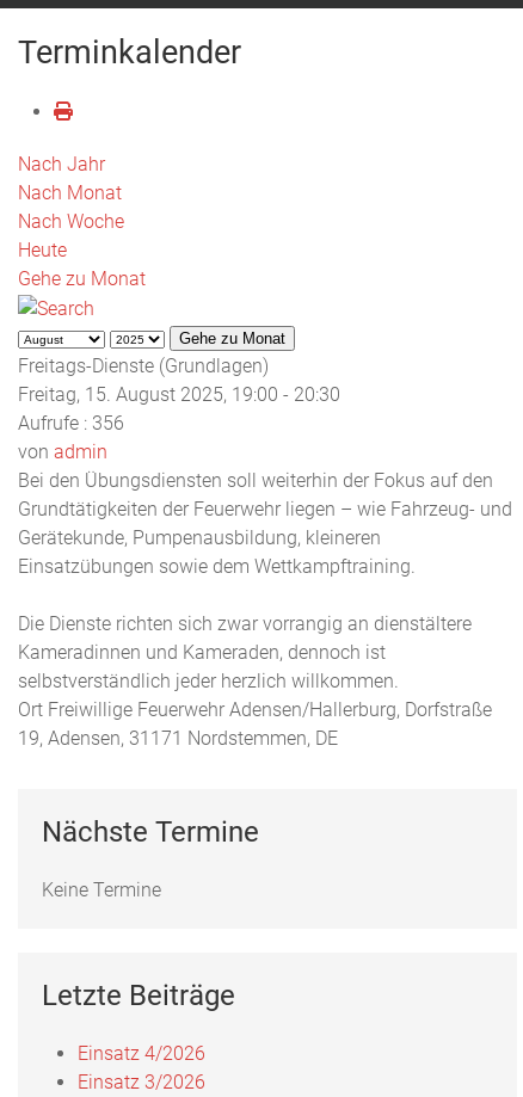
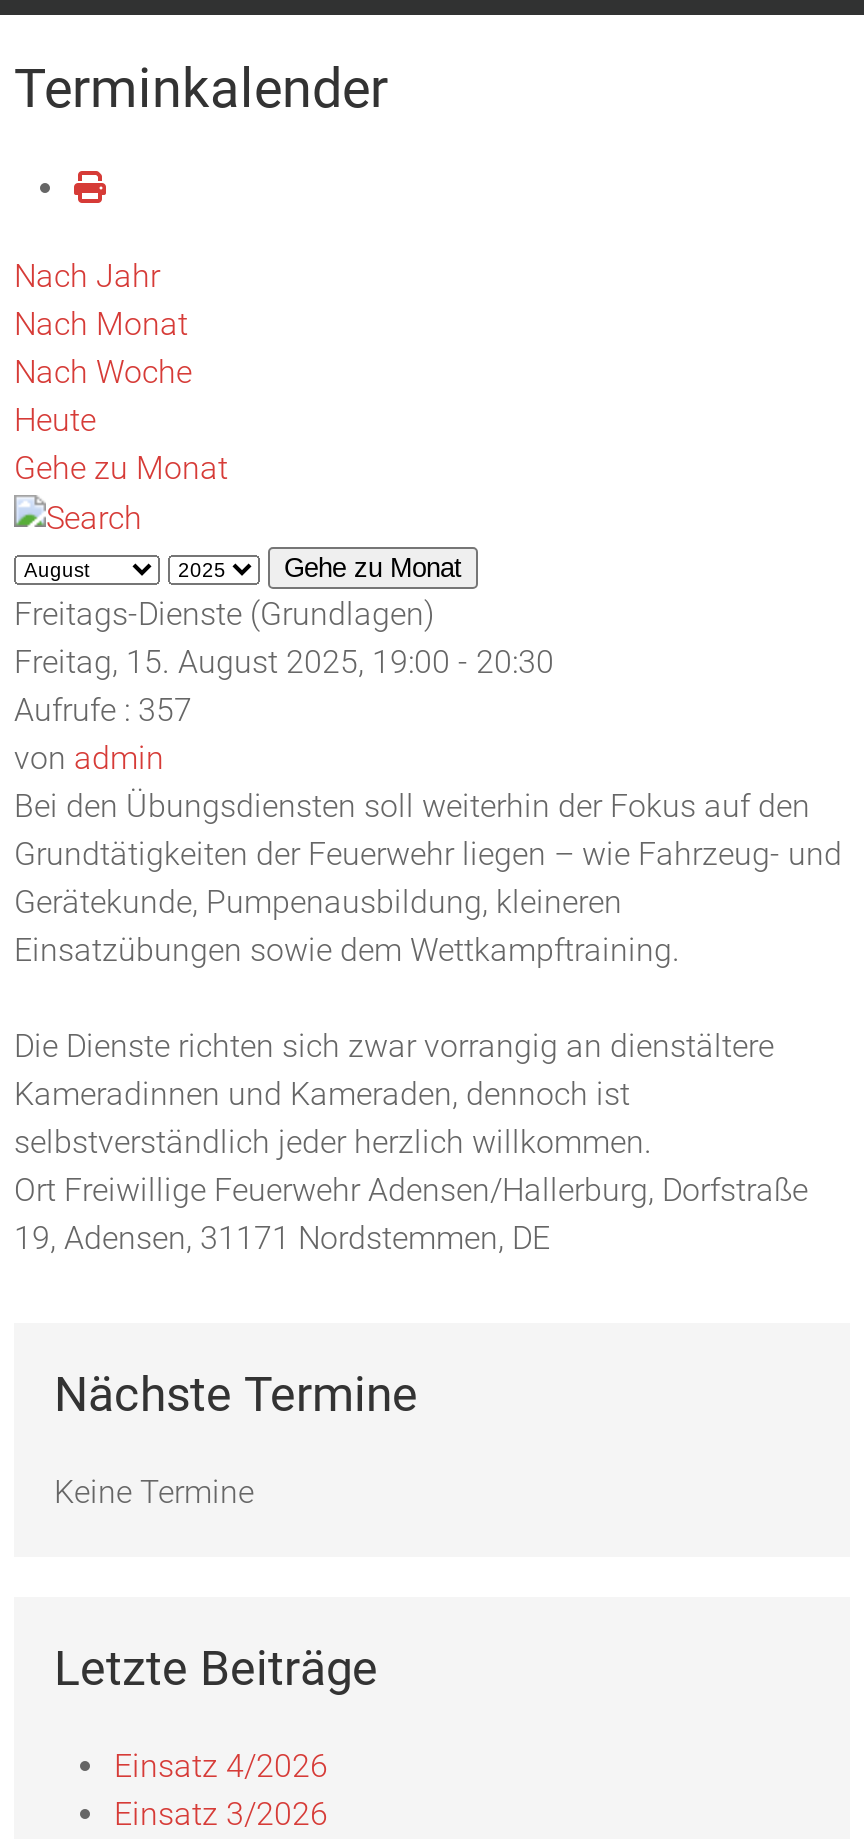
- Aufrufe: 356
+ Aufrufe: 357
